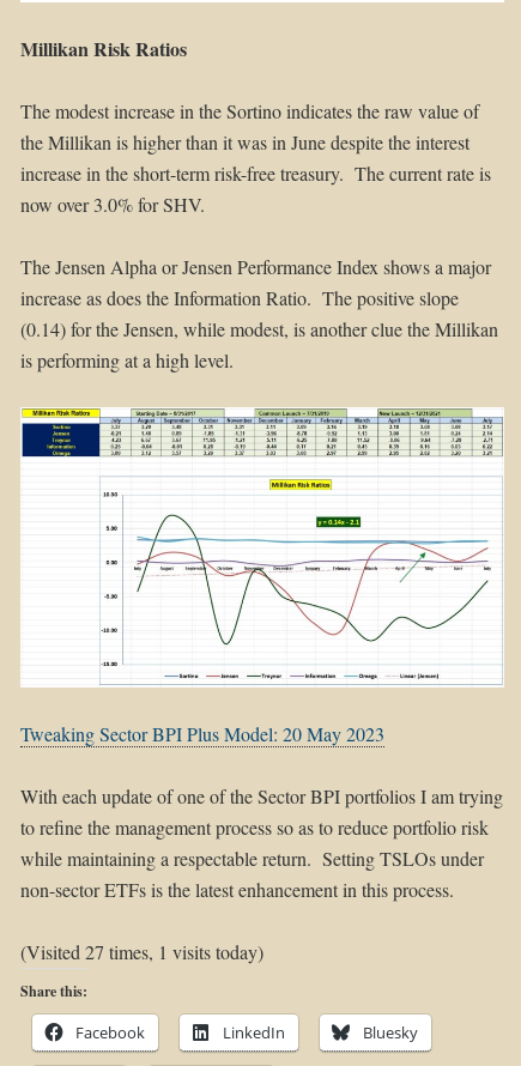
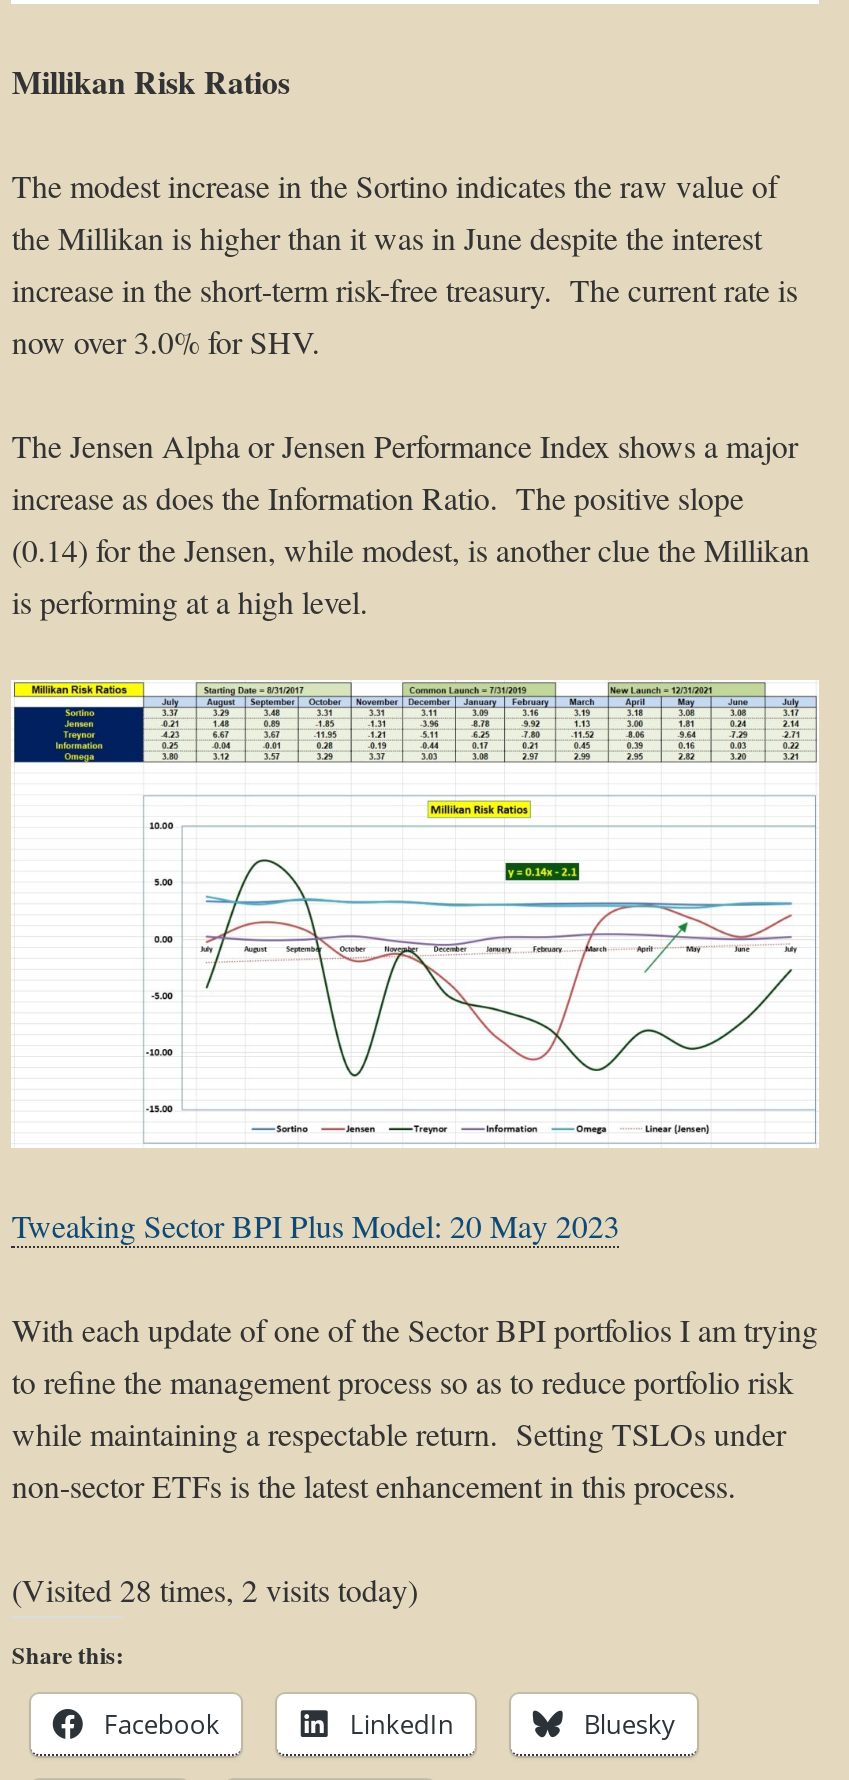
- (Visited 27 times, 1 visits today)
+ (Visited 28 times, 2 visits today)
